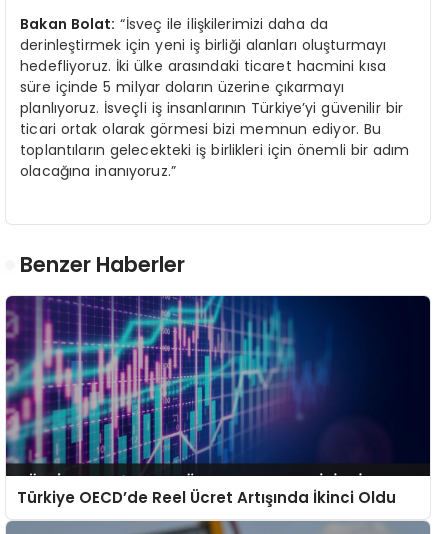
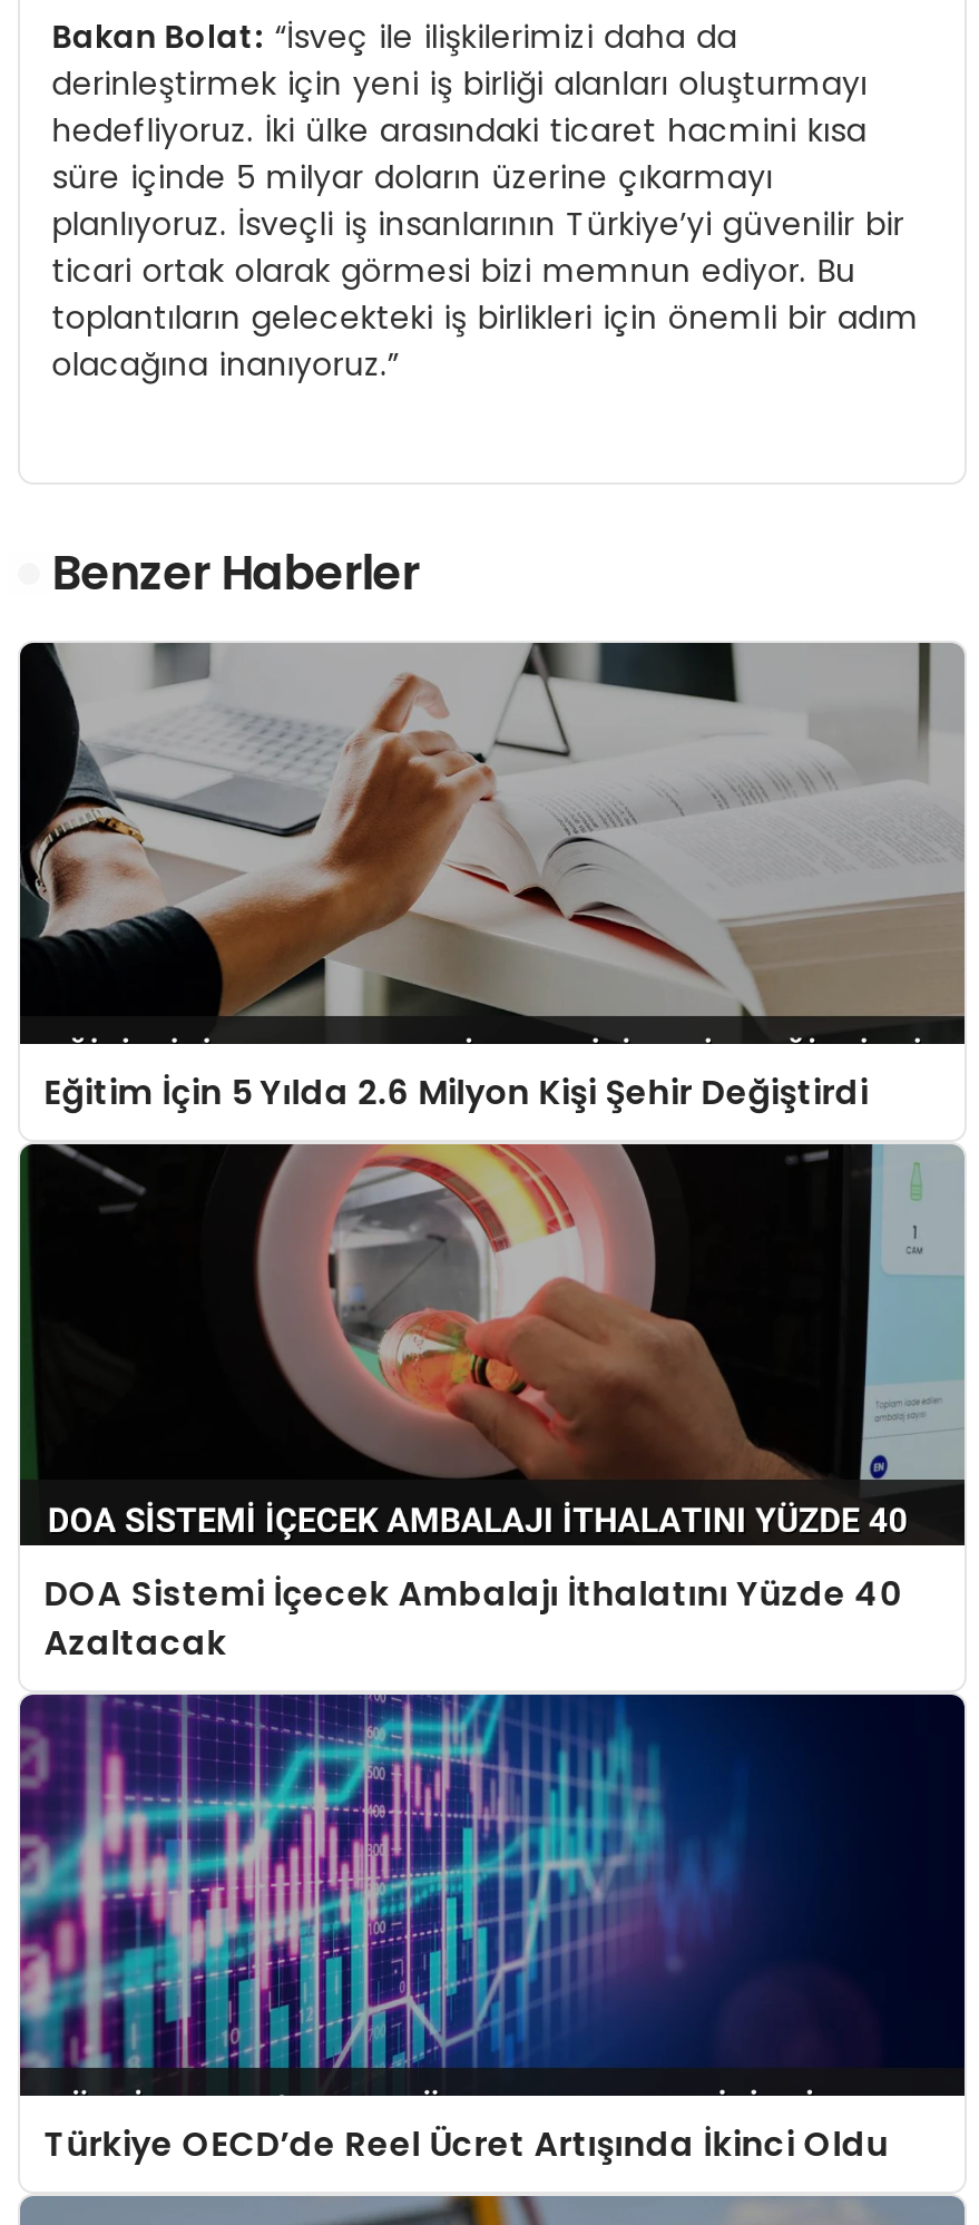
+ [image]
+ Eğitim İçin 5 Yılda 2.6 Milyon Kişi Şehir Değiştirdi

+ [image]
+ DOA Sistemi İçecek Ambalajı İthalatını Yüzde 40
+ Azaltacak
